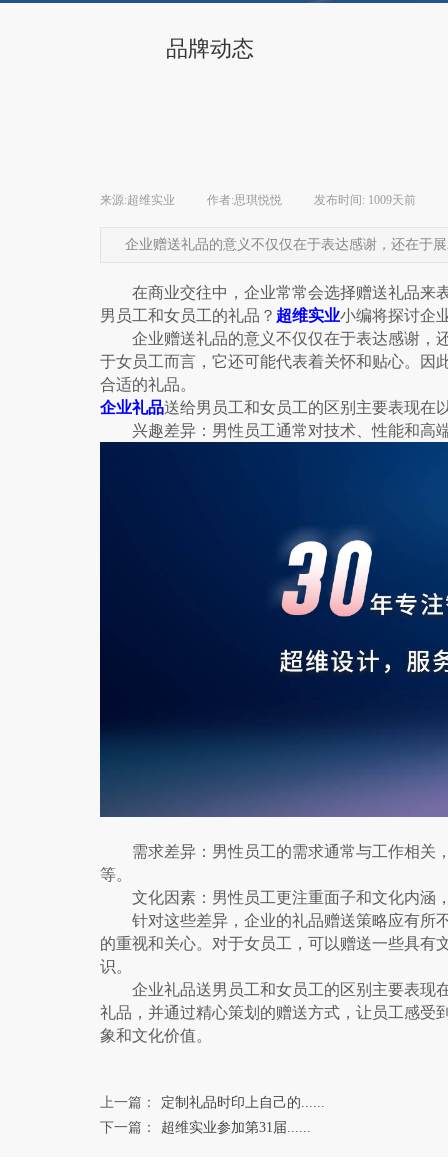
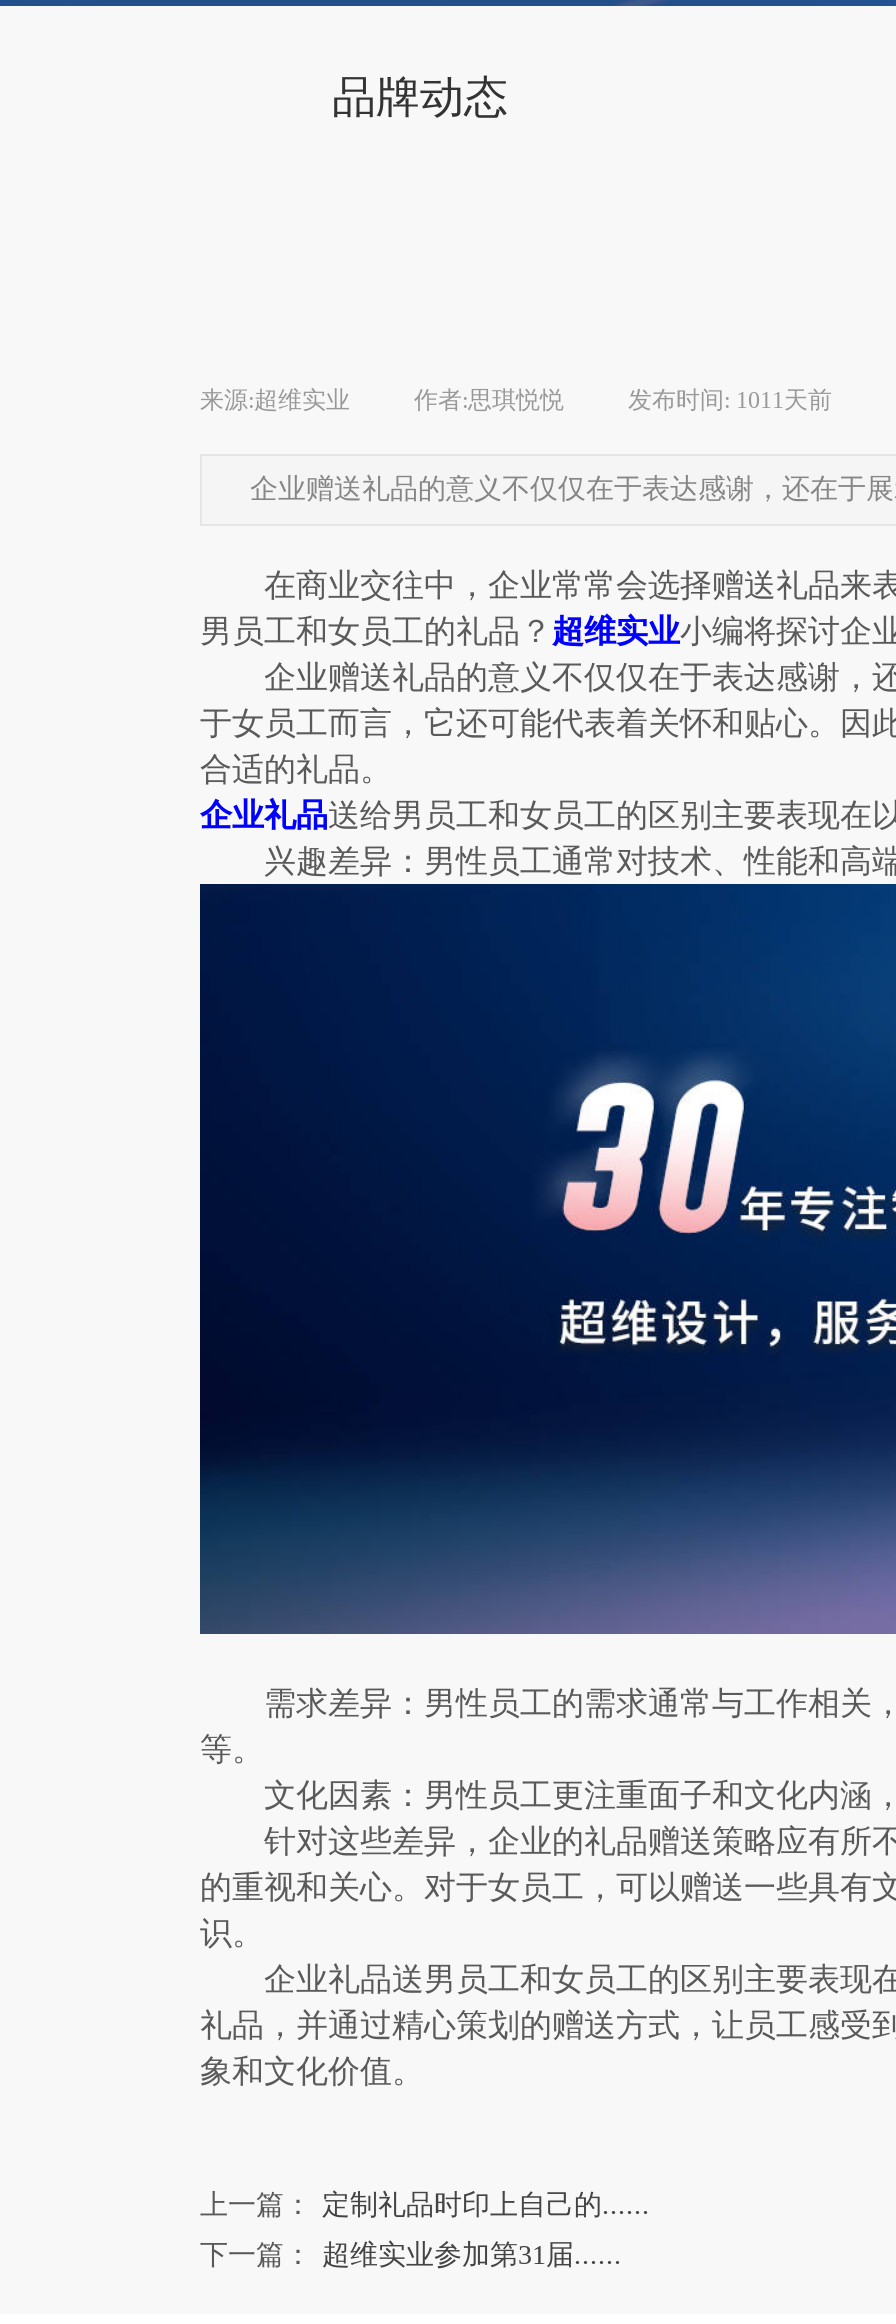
- 发布时间: 1009天前
+ 发布时间: 1011天前
